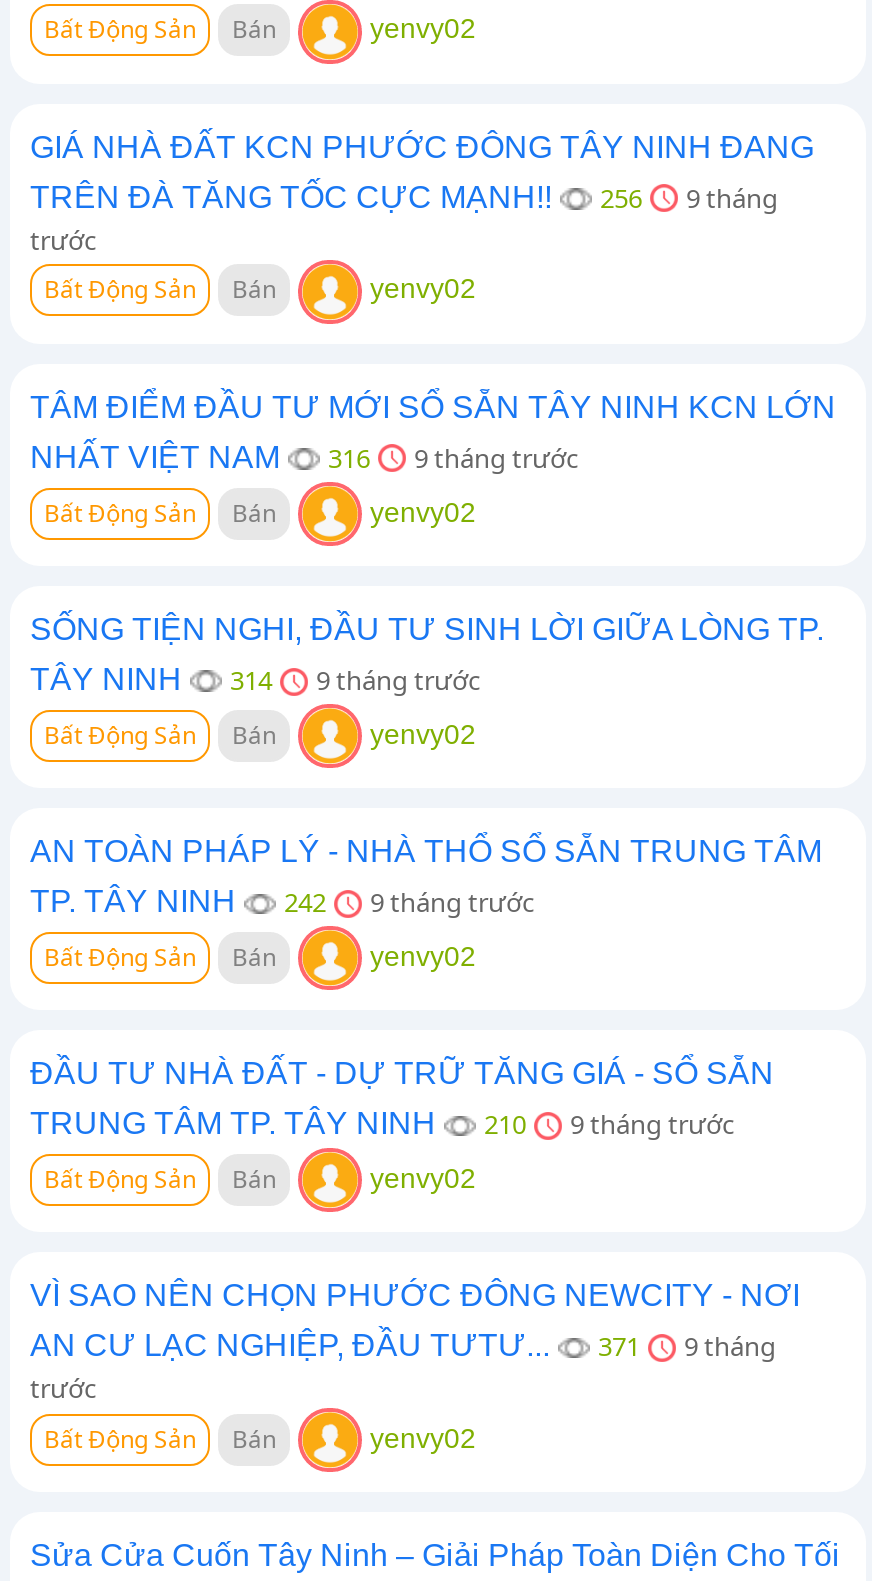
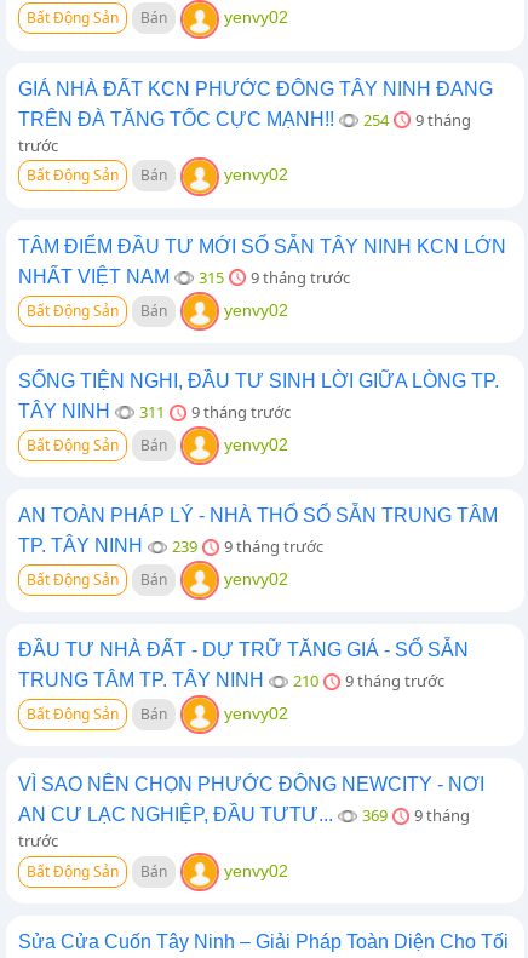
- TRÊN ĐÀ TĂNG TỐC CỰC MẠNH!! 256 9 tháng
+ TRÊN ĐÀ TĂNG TỐC CỰC MẠNH!! 254 9 tháng

- NHẤT VIỆT NAM 316 9 tháng trước
+ NHẤT VIỆT NAM 315 9 tháng trước

- TÂY NINH 314 9 tháng trước
+ TÂY NINH 311 9 tháng trước

- TP. TÂY NINH 242 9 tháng trước
+ TP. TÂY NINH 239 9 tháng trước

- AN CƯ LẠC NGHIỆP, ĐẦU TƯTƯ... 371 9 tháng
+ AN CƯ LẠC NGHIỆP, ĐẦU TƯTƯ... 369 9 tháng
